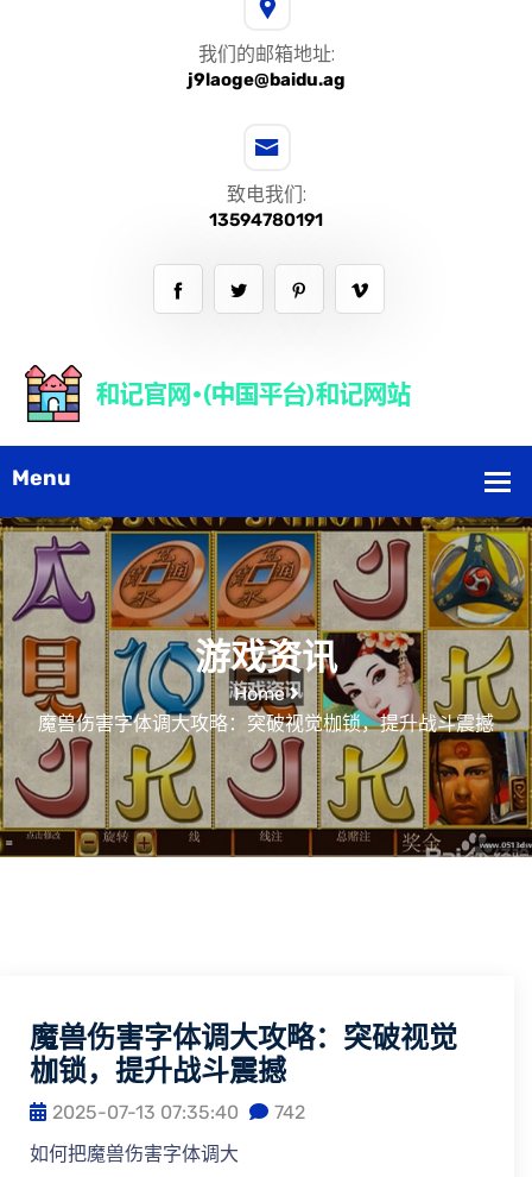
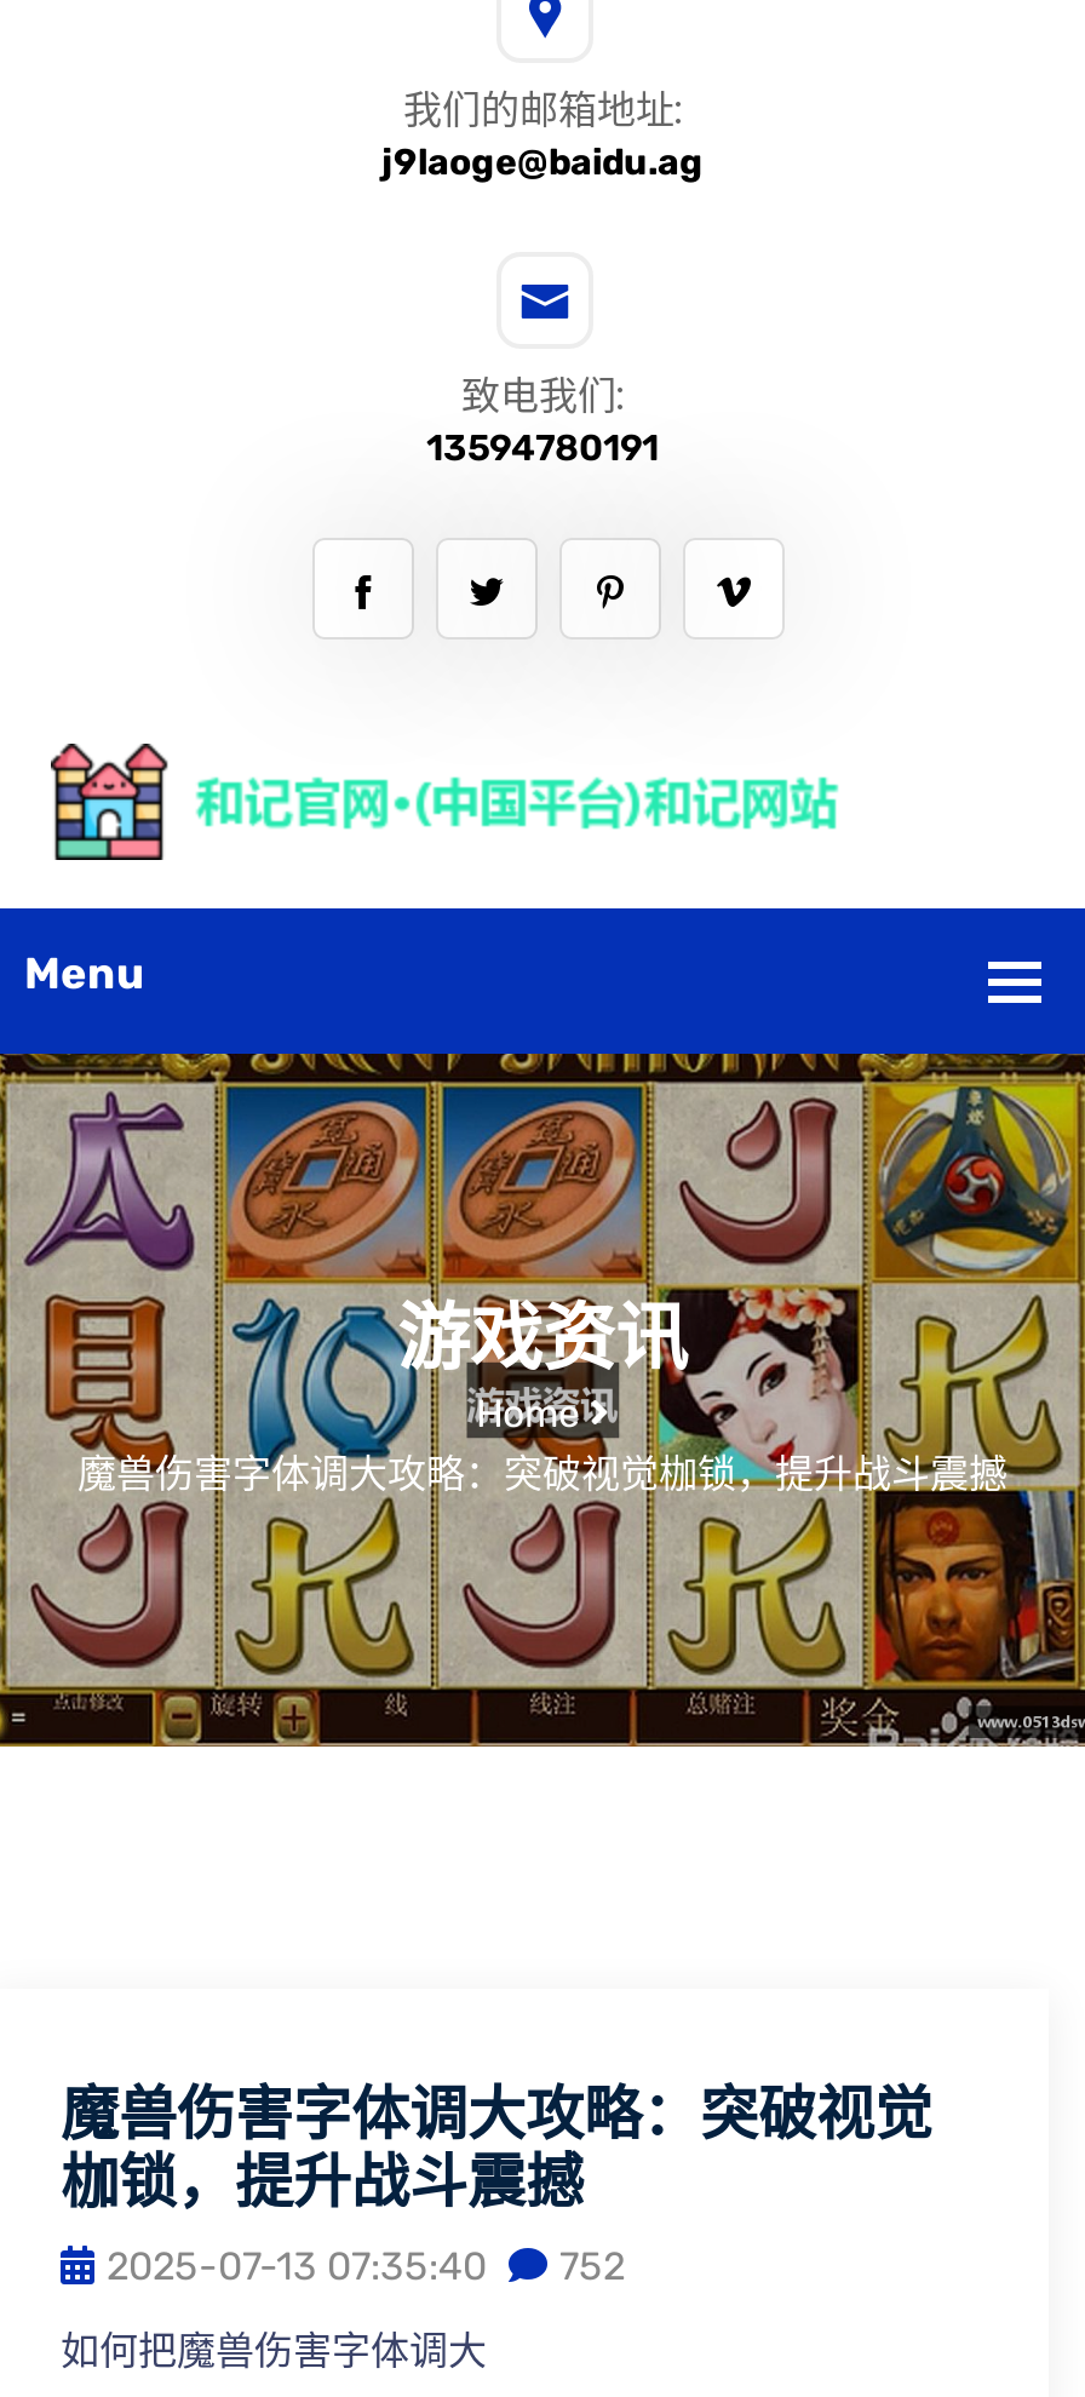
- 2025-07-13 07:35:40 742
+ 2025-07-13 07:35:40 752
